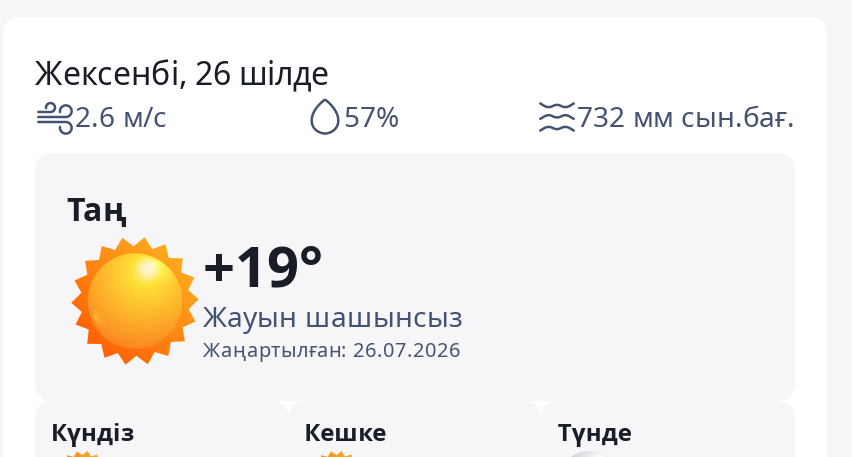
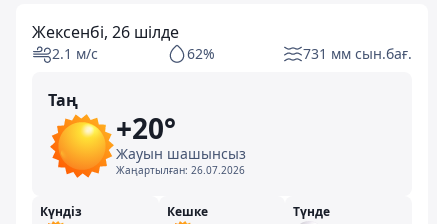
- 2.6 м/с
+ 2.1 м/с

- 57%
+ 62%

- 732 мм сын.бағ.
+ 731 мм сын.бағ.

- +19°
+ +20°
